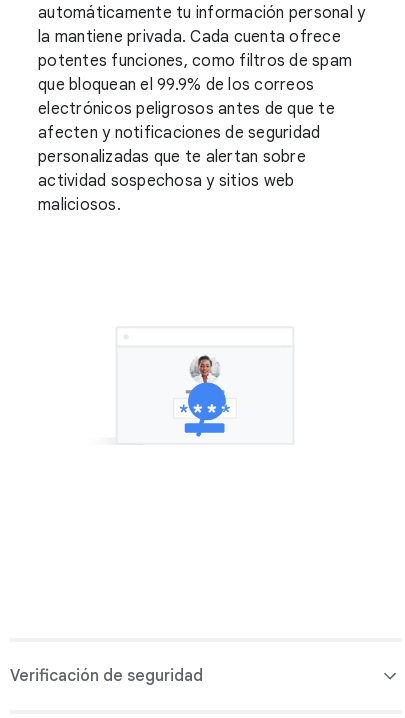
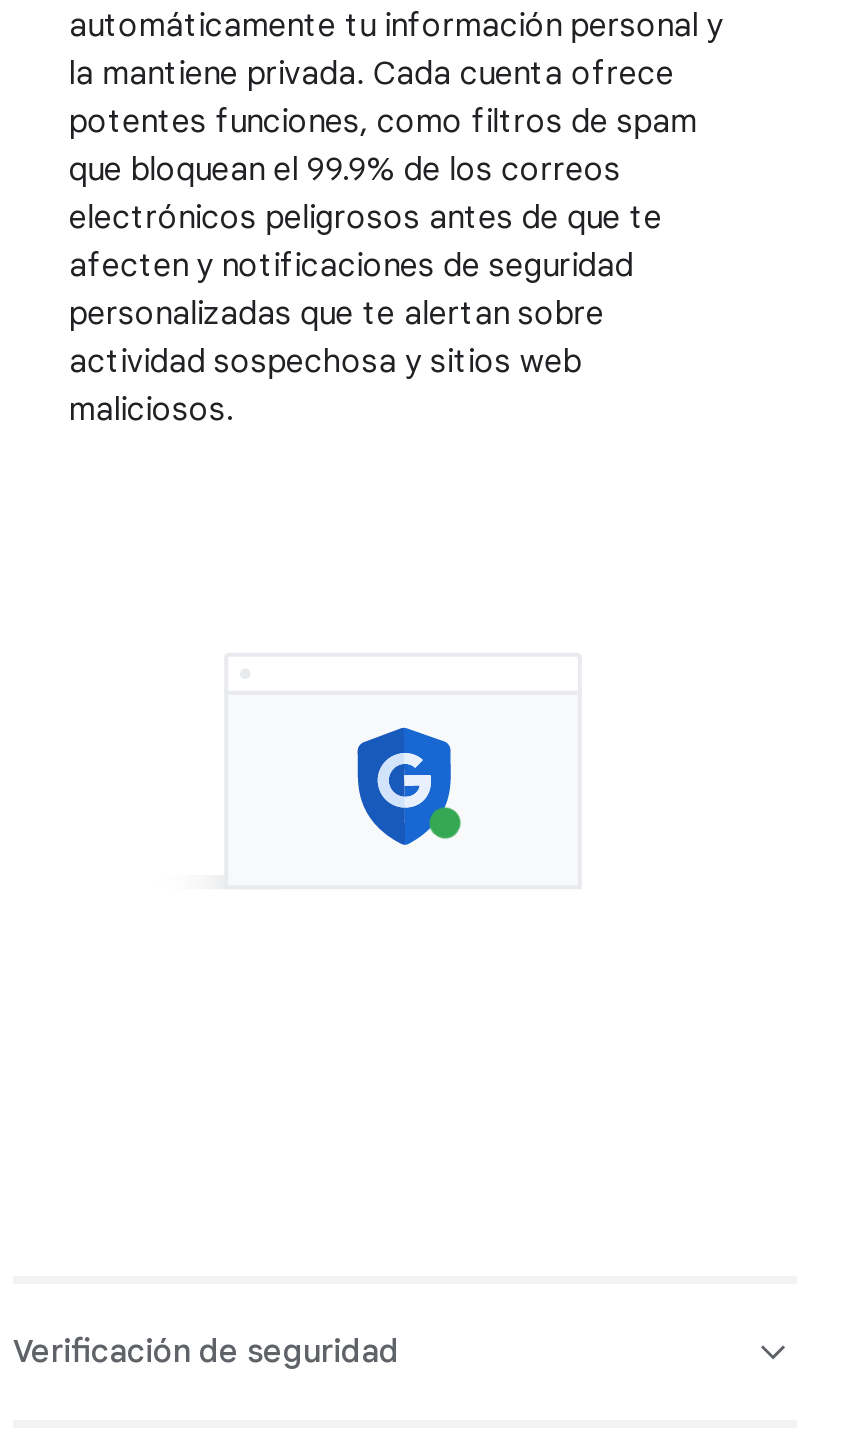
- [image]
+ [image]
